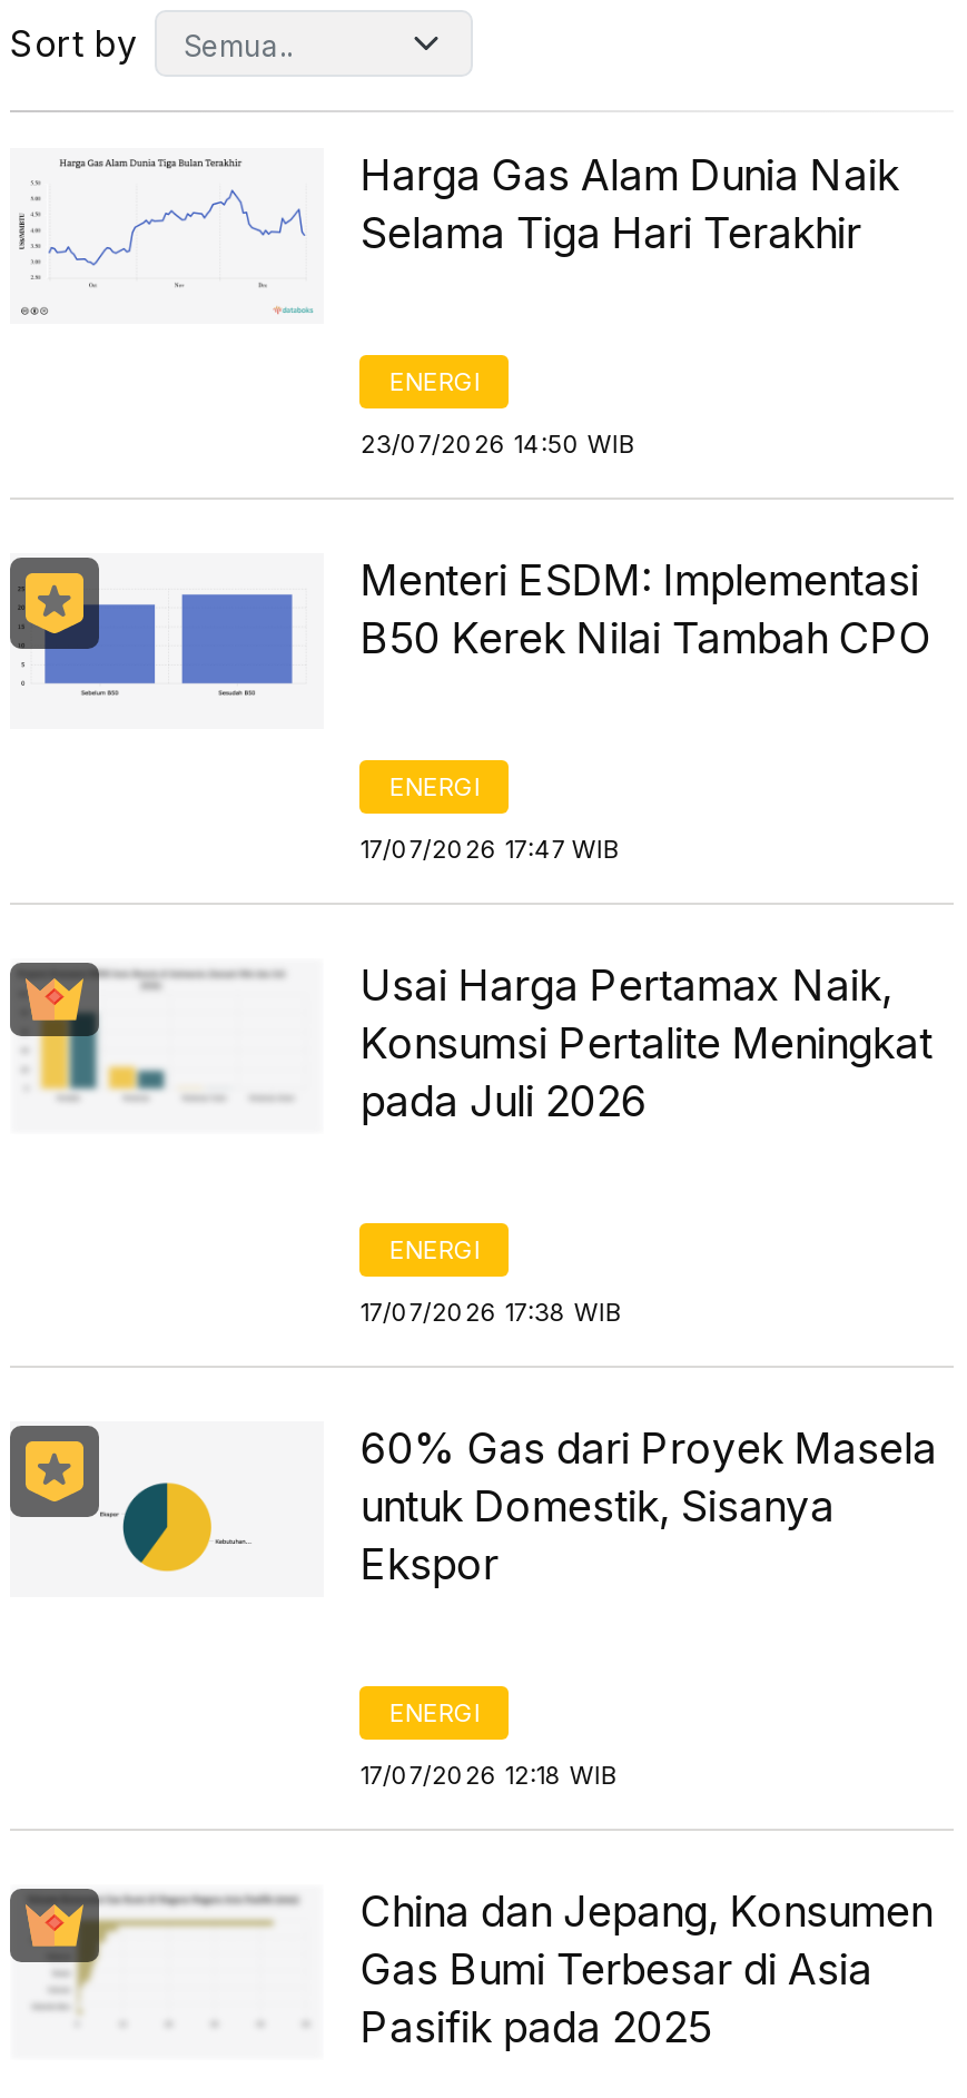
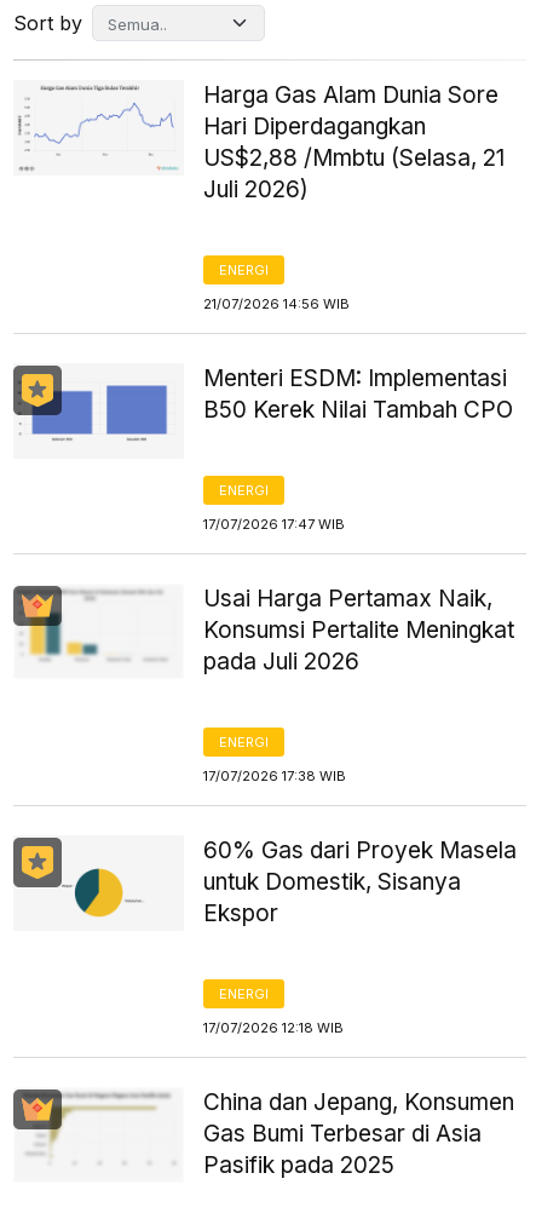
- Harga Gas Alam Dunia Naik
- Selama Tiga Hari Terakhir
+ Harga Gas Alam Dunia Sore
+ Hari Diperdagangkan
+ US$2,88 /Mmbtu (Selasa, 21
+ Juli 2026)

- 23/07/2026 14:50 WIB
+ 21/07/2026 14:56 WIB
